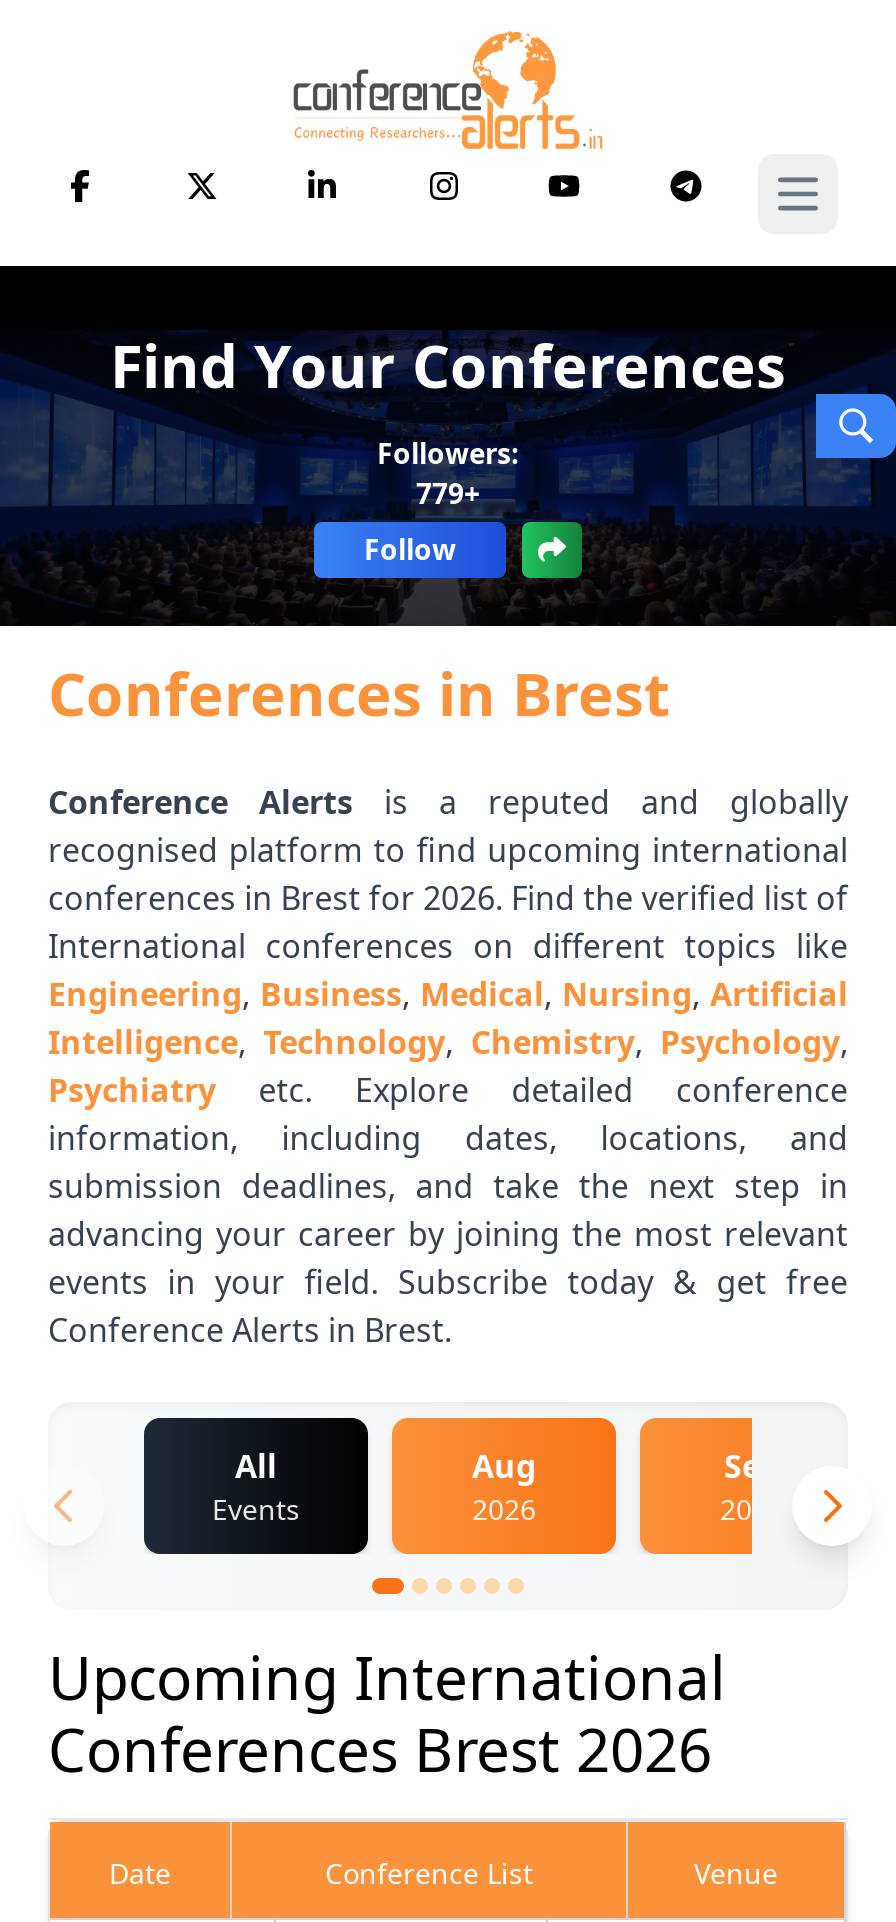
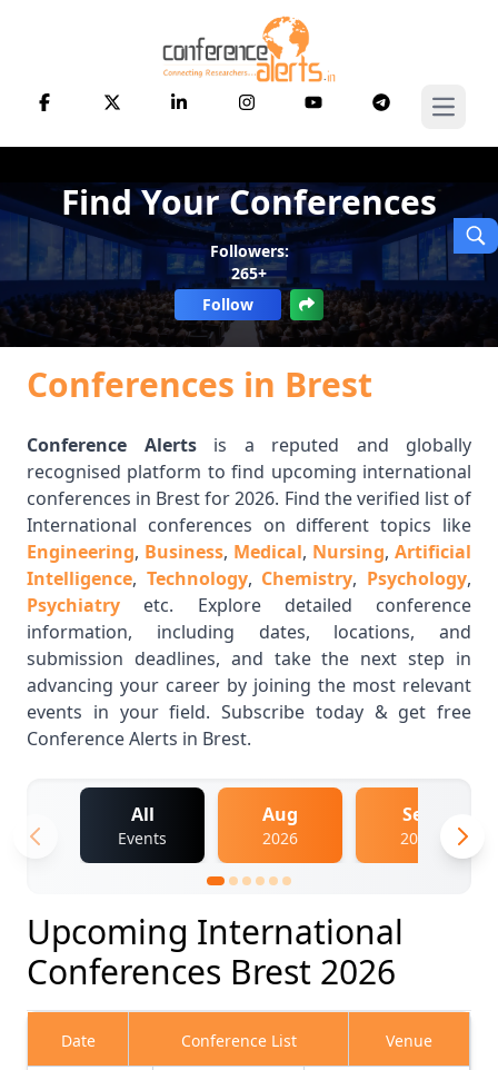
- 779+
+ 265+
